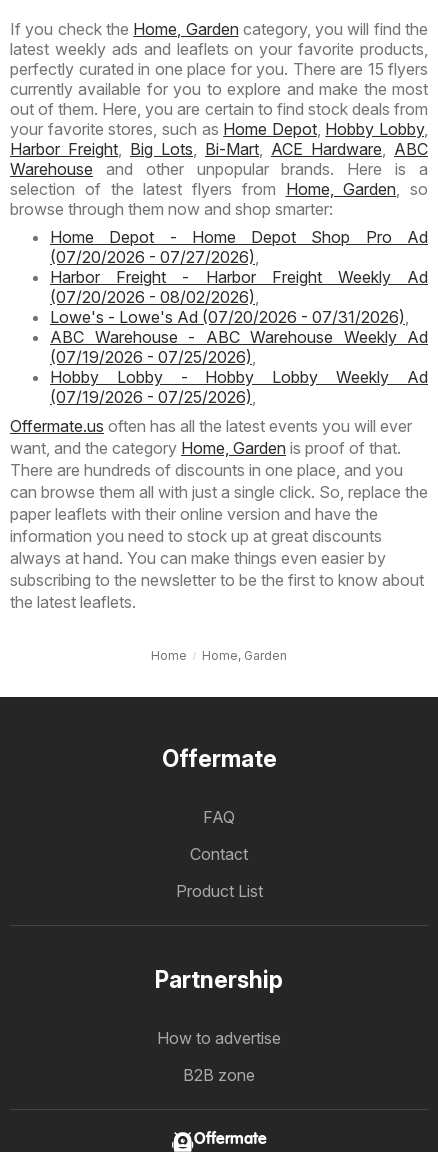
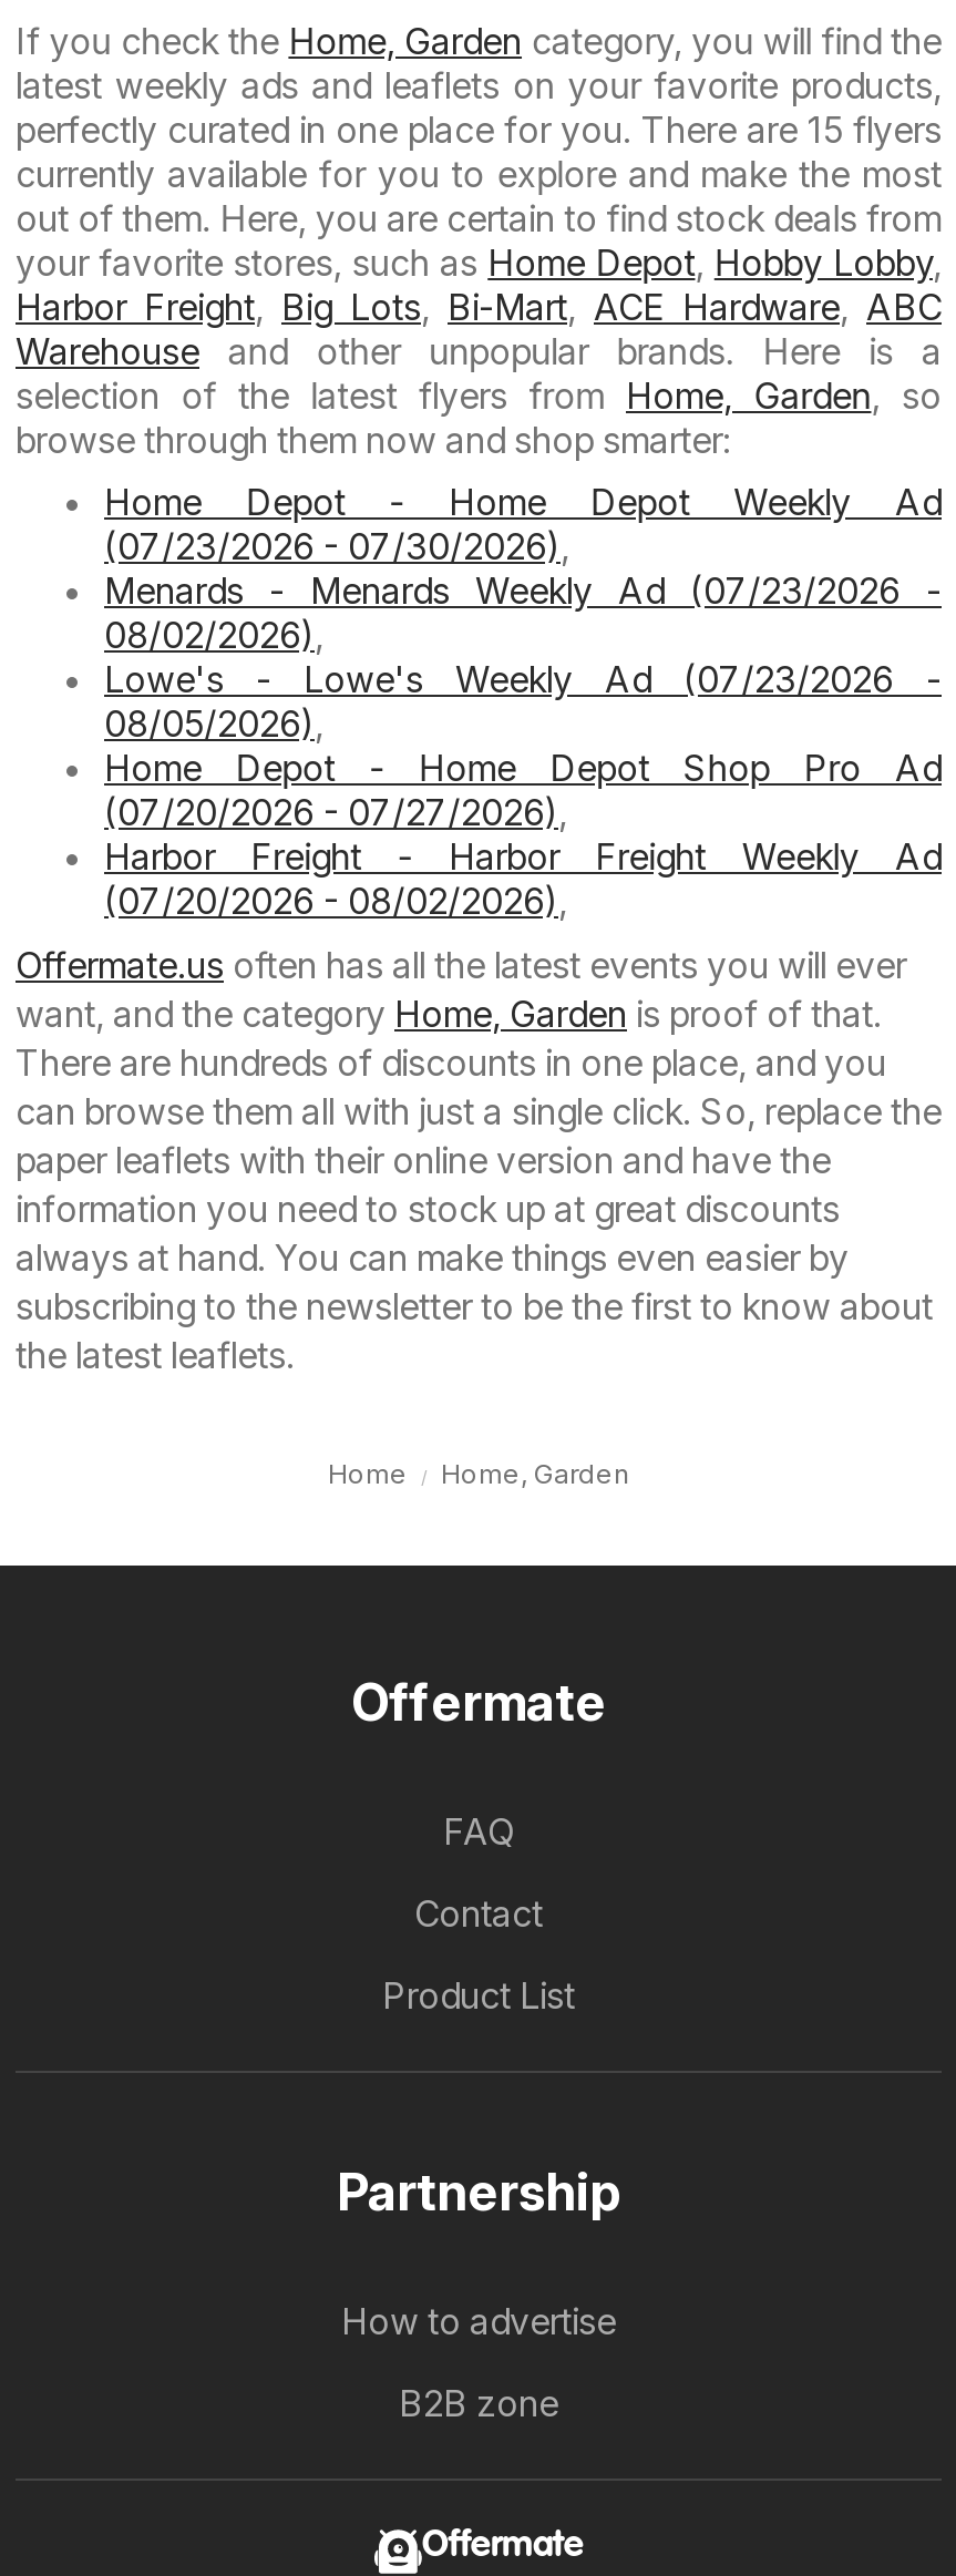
+ Home Depot - Home Depot Weekly Ad
+ (07/23/2026 - 07/30/2026),
+ Menards - Menards Weekly Ad (07/23/2026 -
+ 08/02/2026),
+ Lowe's - Lowe's Weekly Ad (07/23/2026 -
+ 08/05/2026),

moved down: Home Depot - Home Depot Shop Pro Ad | (07/20/2026 - 07/27/2026), | Harbor Freight - Harbor Freight Weekly Ad | (07/20/2026 - 08/02/2026),

- Lowe's - Lowe's Ad (07/20/2026 - 07/31/2026),
- ABC Warehouse - ABC Warehouse Weekly Ad
- (07/19/2026 - 07/25/2026),
- Hobby Lobby - Hobby Lobby Weekly Ad
- (07/19/2026 - 07/25/2026),
